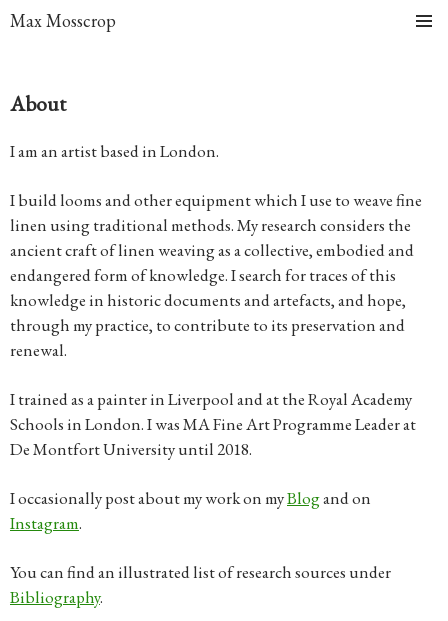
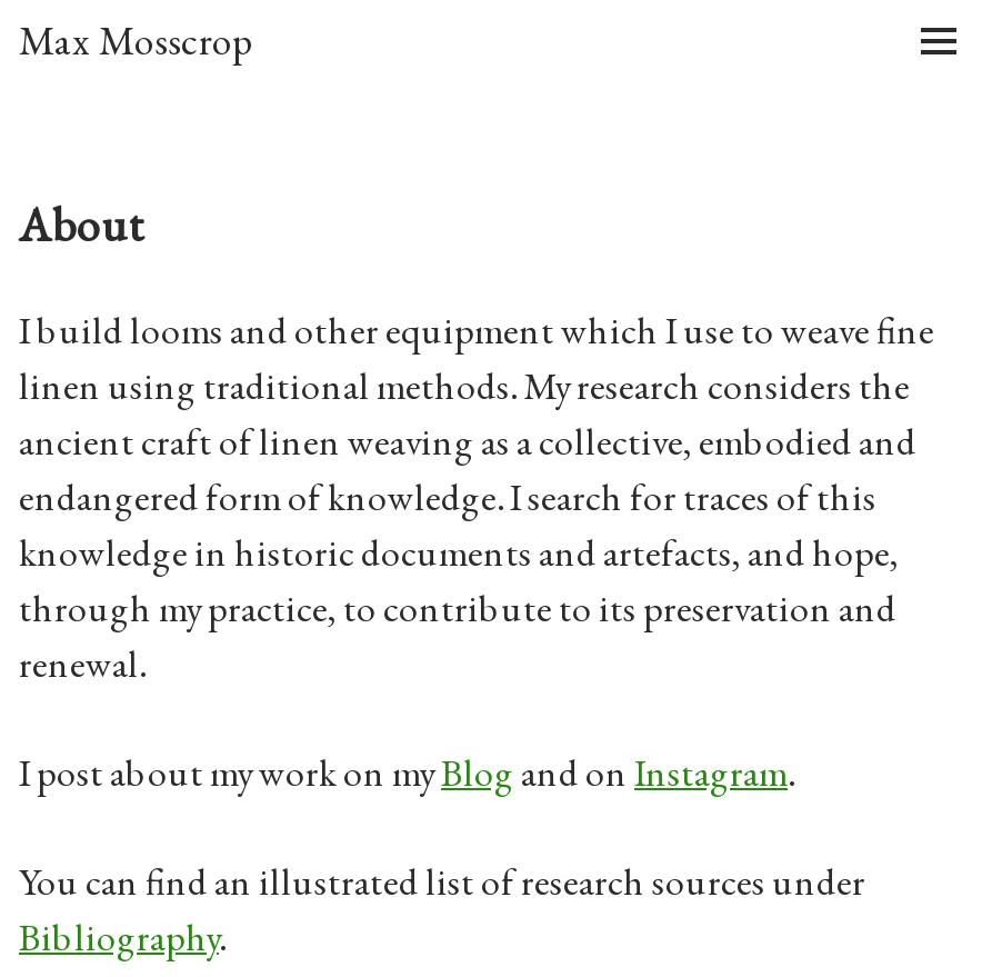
- I am an artist based in London.

- I trained as a painter in Liverpool and at the Royal Academy
- Schools in London. I was MA Fine Art Programme Leader at
- De Montfort University until 2018.
- I occasionally post about my work on myBlog and on
- Instagram.
+ I post about my work on myBlog and on Instagram.
